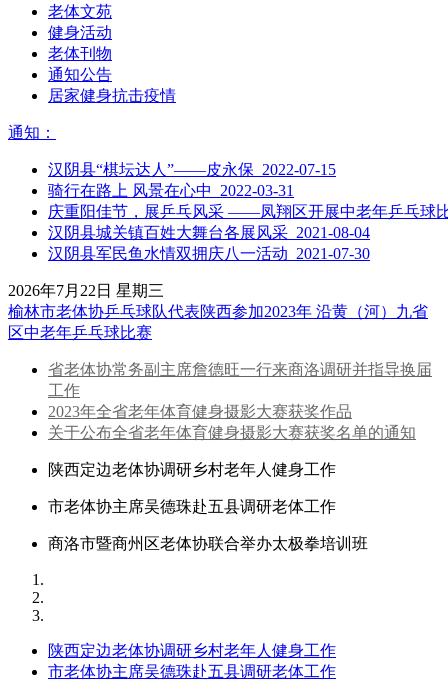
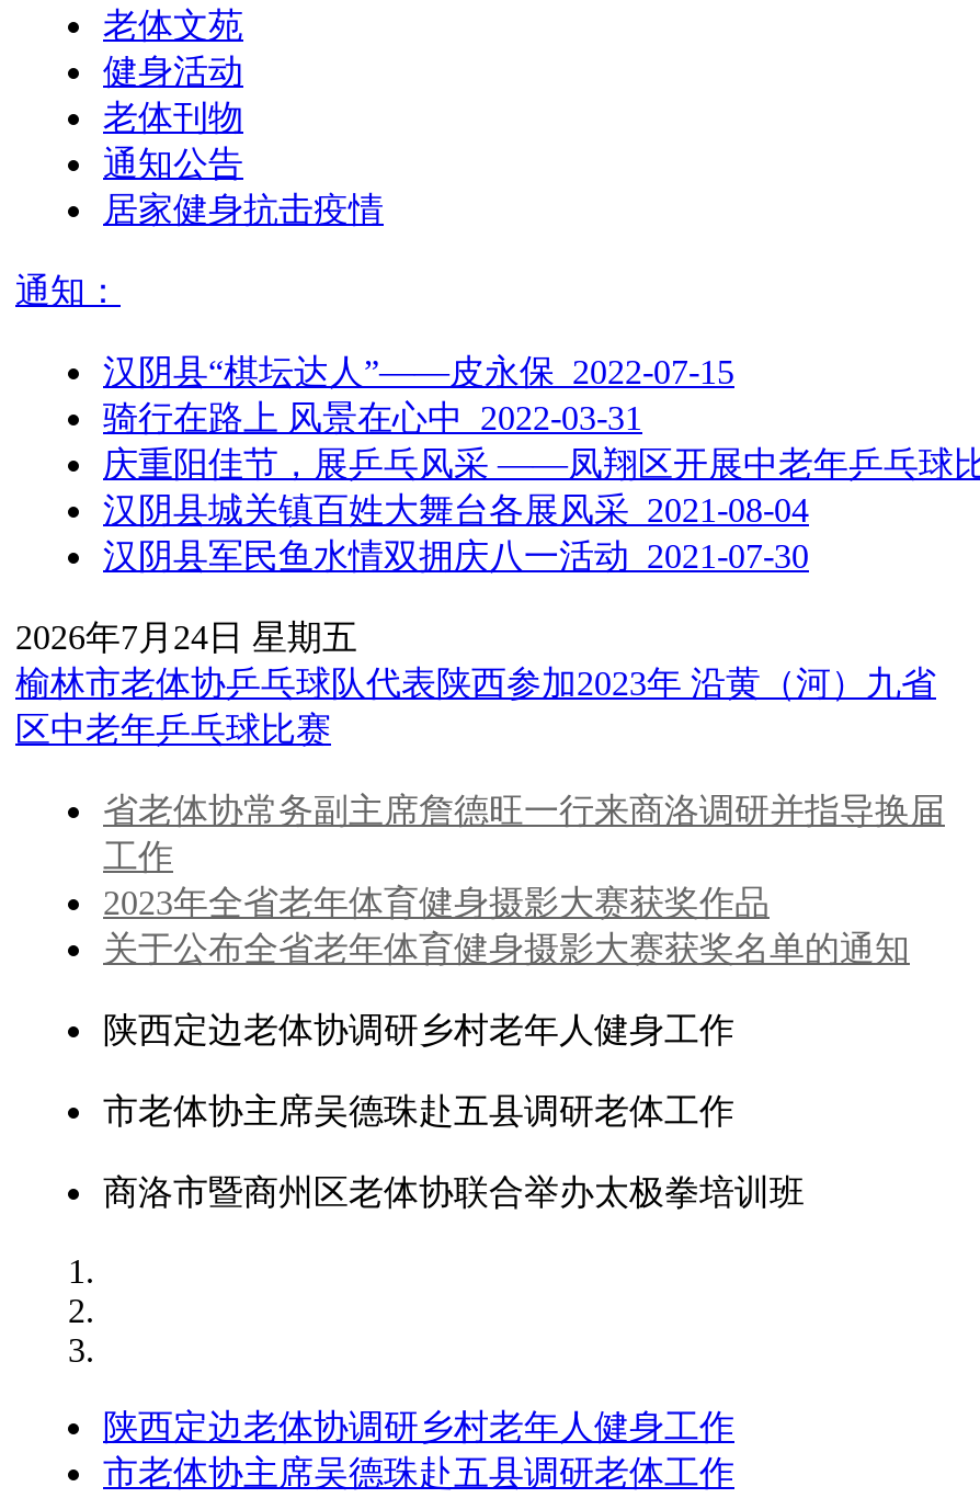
- 2026年7月22日 星期三
+ 2026年7月24日 星期五
